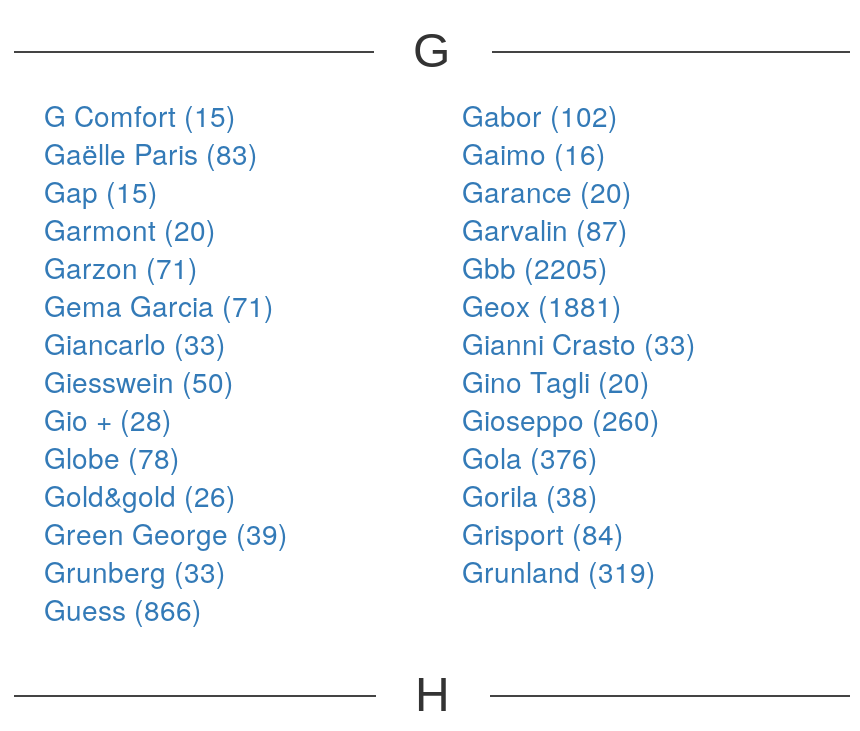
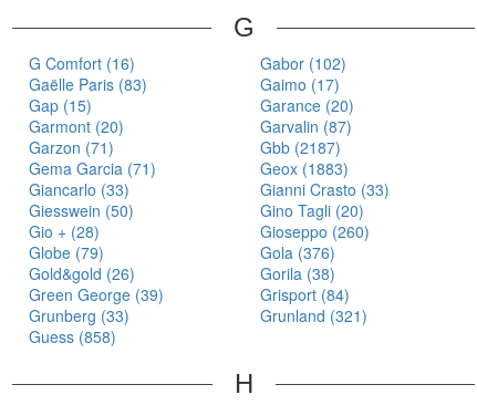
- G Comfort (15)
+ G Comfort (16)

- Gaimo (16)
+ Gaimo (17)

- Gbb (2205)
+ Gbb (2187)

- Geox (1881)
+ Geox (1883)

- Globe (78)
+ Globe (79)

- Grunland (319)
+ Grunland (321)

- Guess (866)
+ Guess (858)
